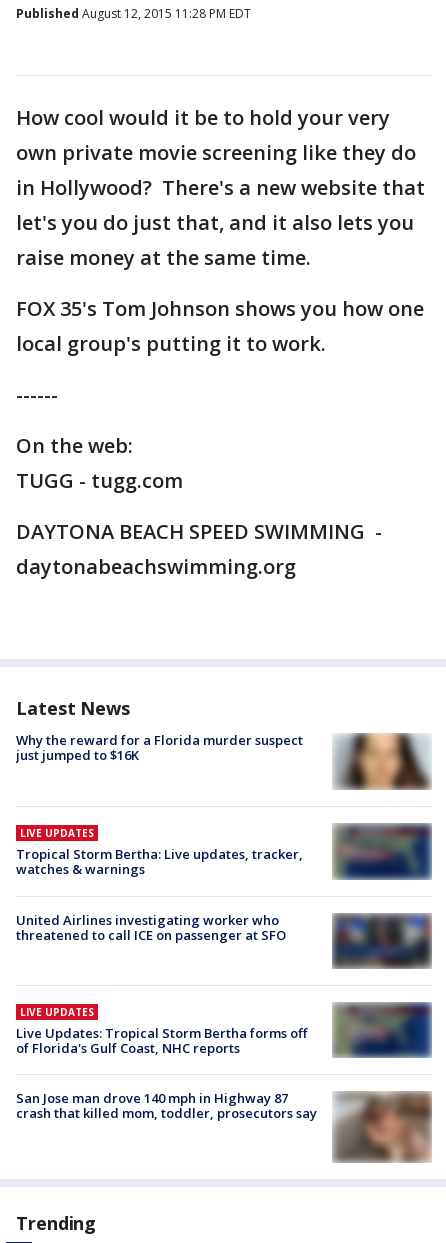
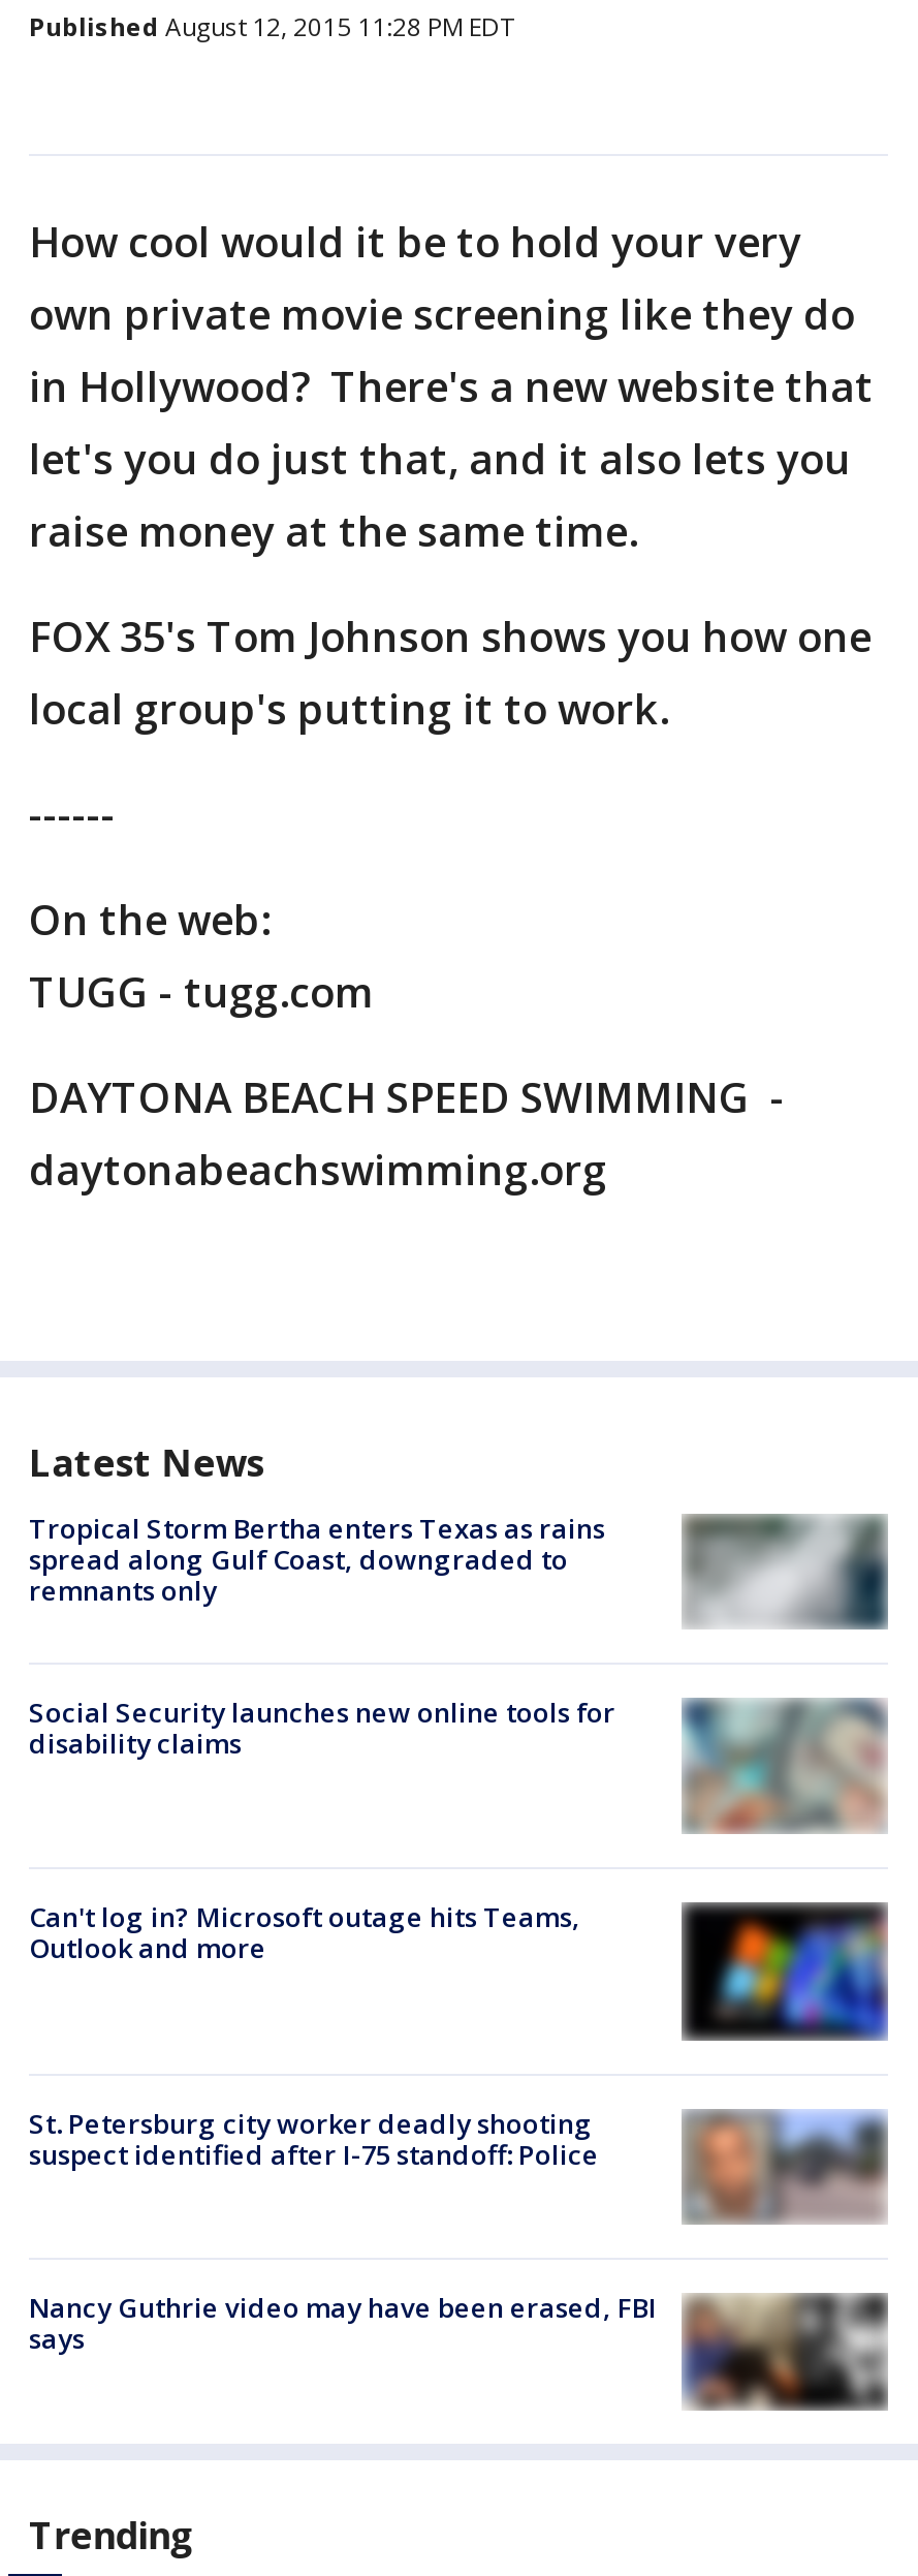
- [image]
- Why the reward for a Florida murder suspect
- just jumped to $16K
+ [image]
+ Tropical Storm Bertha enters Texas as rains
+ spread along Gulf Coast, downgraded to
+ remnants only

- [image]
- LIVE UPDATES
- Tropical Storm Bertha: Live updates, tracker,
- watches & warnings
+ [image]
+ Social Security launches new online tools for
+ disability claims

- United Airlines investigating worker who
- threatened to call ICE on passenger at SFO
+ Can't log in? Microsoft outage hits Teams,
+ Outlook and more

- [image]
+ [image]

- [image]
- LIVE UPDATES
- Live Updates: Tropical Storm Bertha forms off
- of Florida's Gulf Coast, NHC reports
+ [image]
+ St. Petersburg city worker deadly shooting
+ suspect identified after I-75 standoff: Police

- [image]
- San Jose man drove 140 mph in Highway 87
- crash that killed mom, toddler, prosecutors say
+ [image]
+ Nancy Guthrie video may have been erased, FBI
+ says
